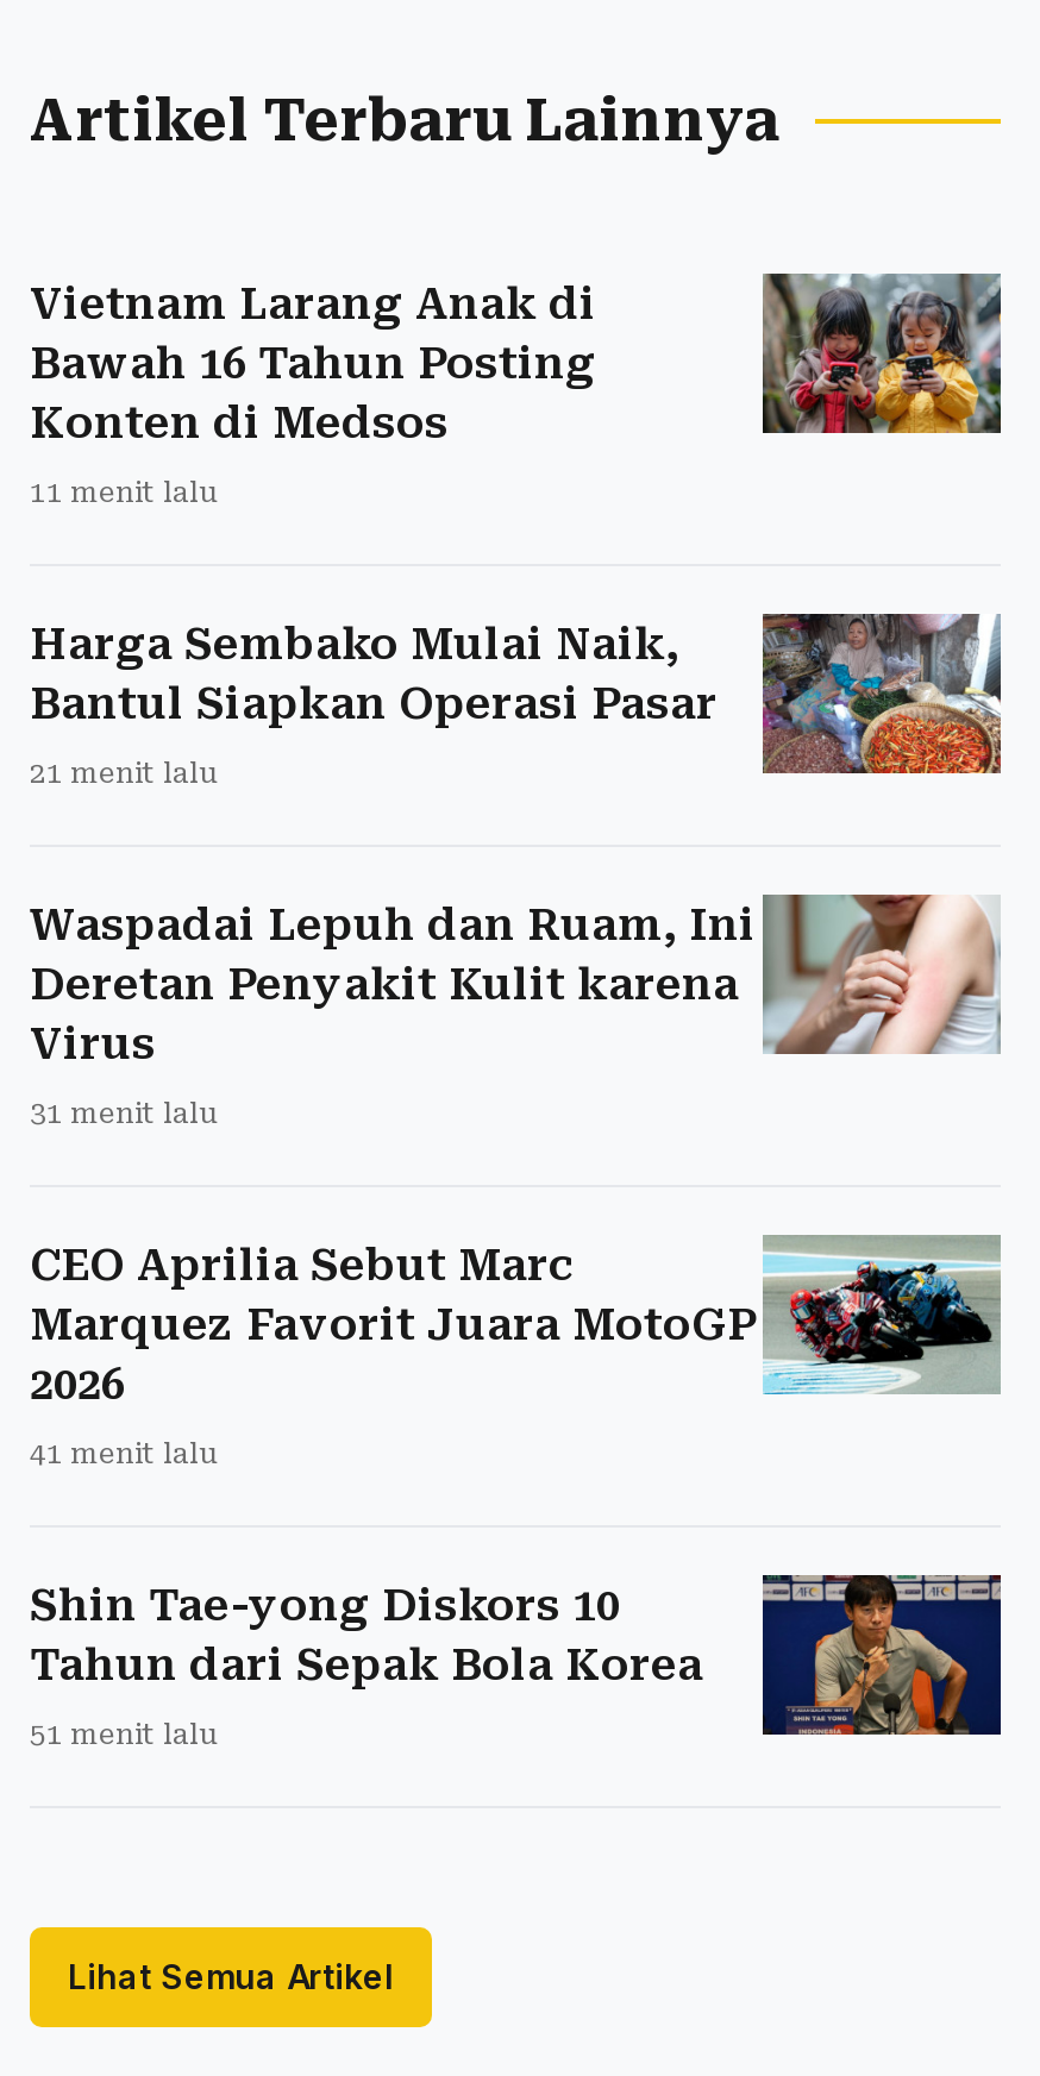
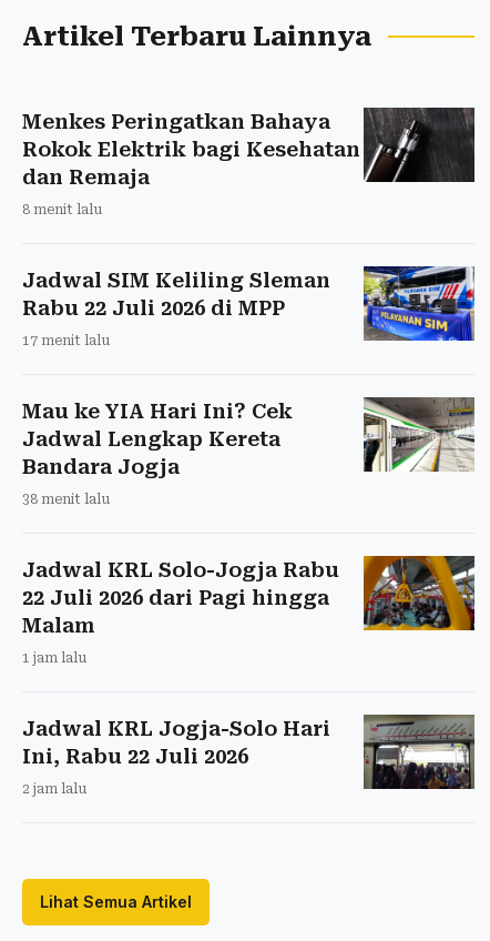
- Vietnam Larang Anak di
- Bawah 16 Tahun Posting
- Konten di Medsos
+ Menkes Peringatkan Bahaya
+ Rokok Elektrik bagi Kesehatan
+ dan Remaja

- [image]
+ [image]

- 11 menit lalu
+ 8 menit lalu

- [image]
- Harga Sembako Mulai Naik,
- Bantul Siapkan Operasi Pasar
+ [image]
+ Jadwal SIM Keliling Sleman
+ Rabu 22 Juli 2026 di MPP

- 21 menit lalu
+ 17 menit lalu

- Waspadai Lepuh dan Ruam, Ini
- Deretan Penyakit Kulit karena
- Virus
+ Mau ke YIA Hari Ini? Cek
+ Jadwal Lengkap Kereta
+ Bandara Jogja

- [image]
+ [image]

- 31 menit lalu
+ 38 menit lalu

- [image]
- CEO Aprilia Sebut Marc
- Marquez Favorit Juara MotoGP
- 2026
+ [image]
+ Jadwal KRL Solo-Jogja Rabu
+ 22 Juli 2026 dari Pagi hingga
+ Malam

- 41 menit lalu
+ 1 jam lalu

- [image]
- Shin Tae-yong Diskors 10
- Tahun dari Sepak Bola Korea
+ [image]
+ Jadwal KRL Jogja-Solo Hari
+ Ini, Rabu 22 Juli 2026

- 51 menit lalu
+ 2 jam lalu
